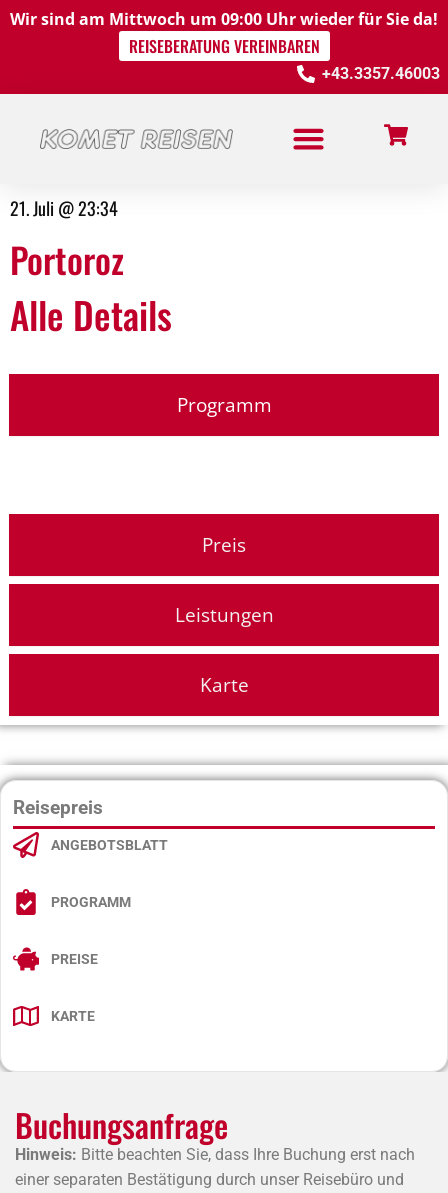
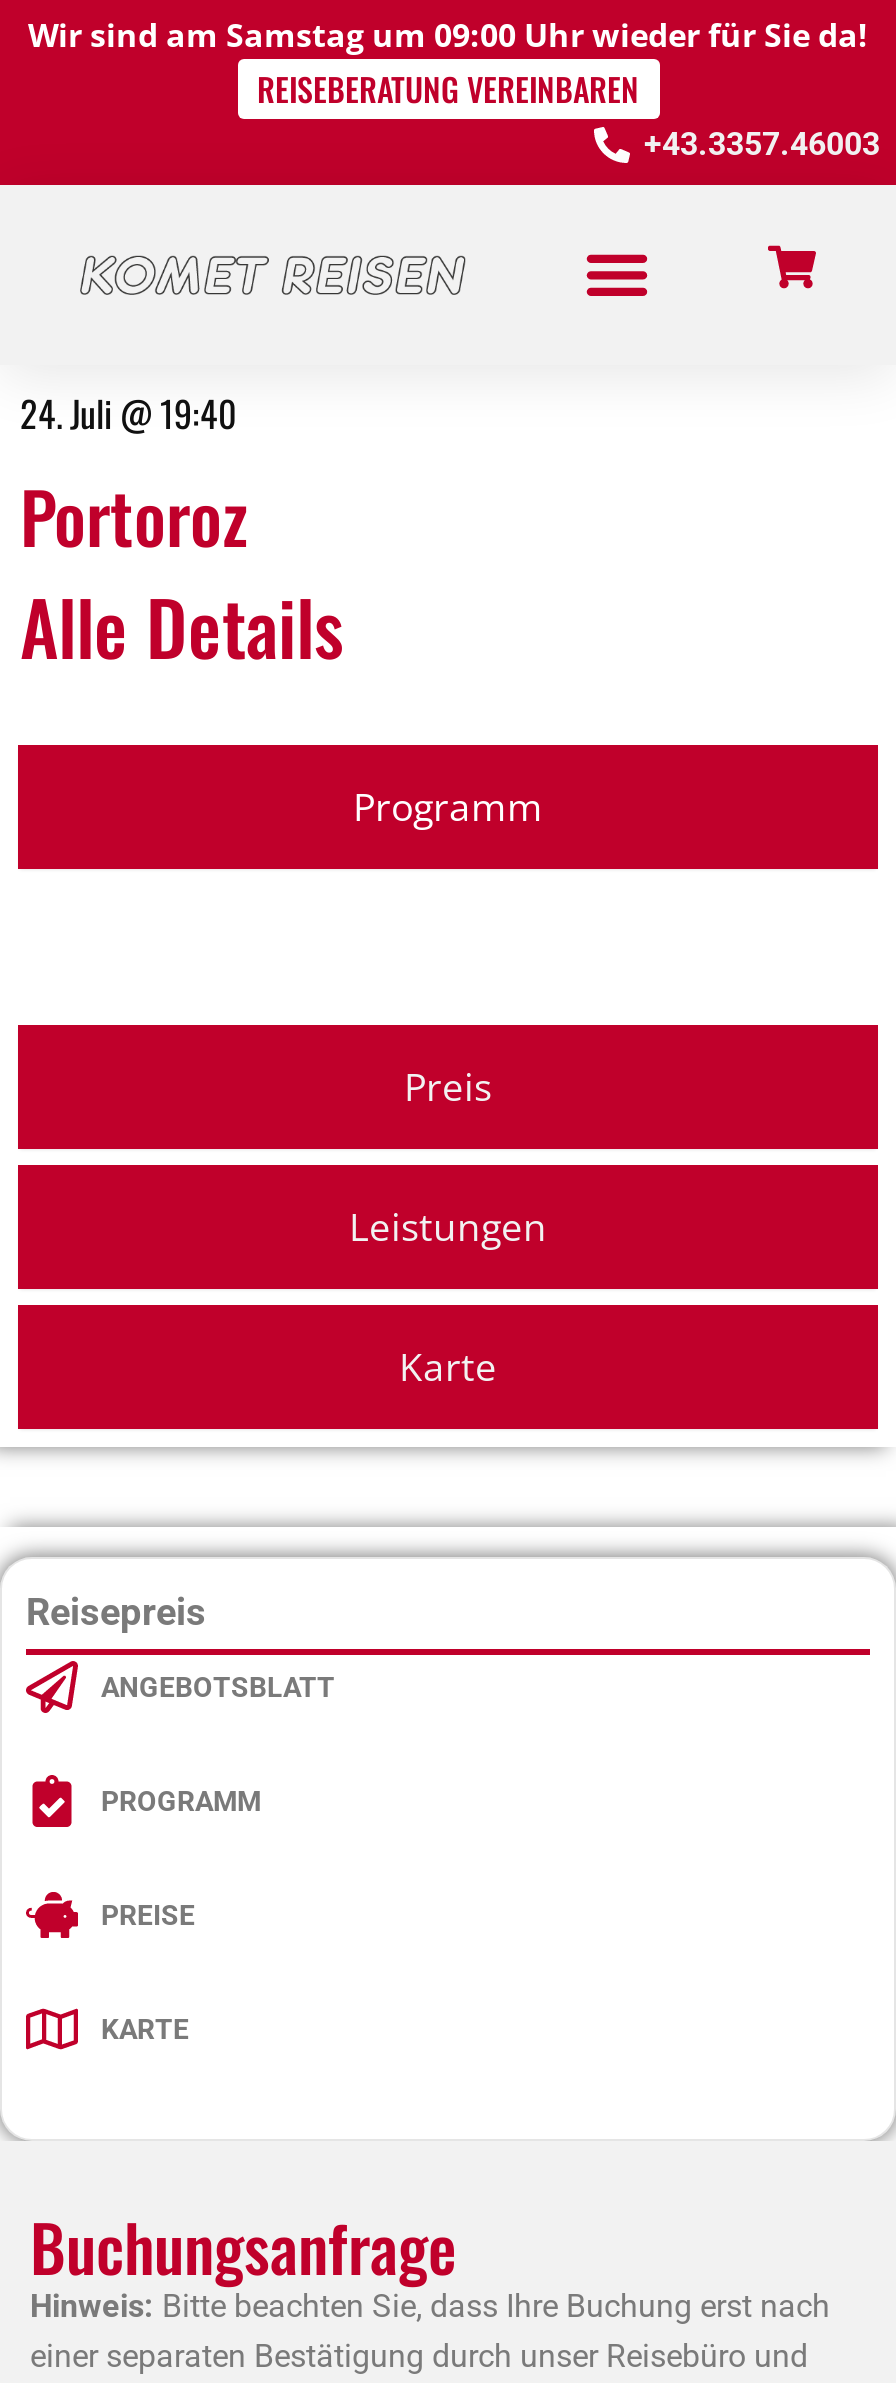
- Wir sind am Mittwoch um 09:00 Uhr wieder für Sie da!
+ Wir sind am Samstag um 09:00 Uhr wieder für Sie da!

- 21. Juli @ 23:34
+ 24. Juli @ 19:40
